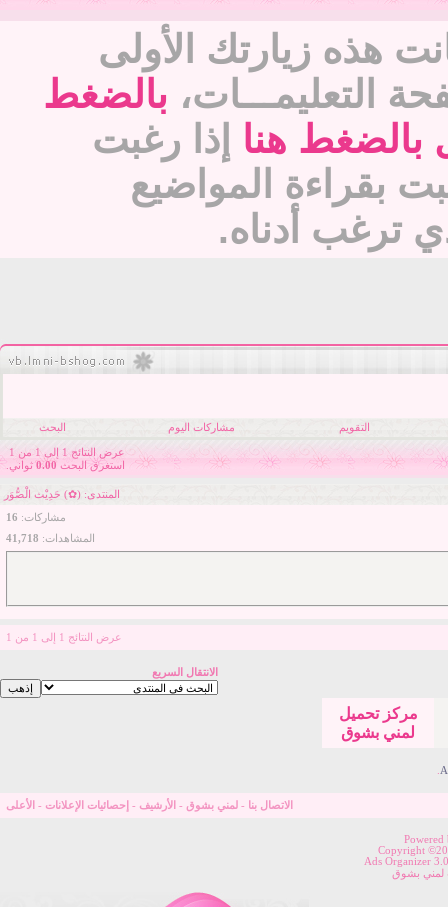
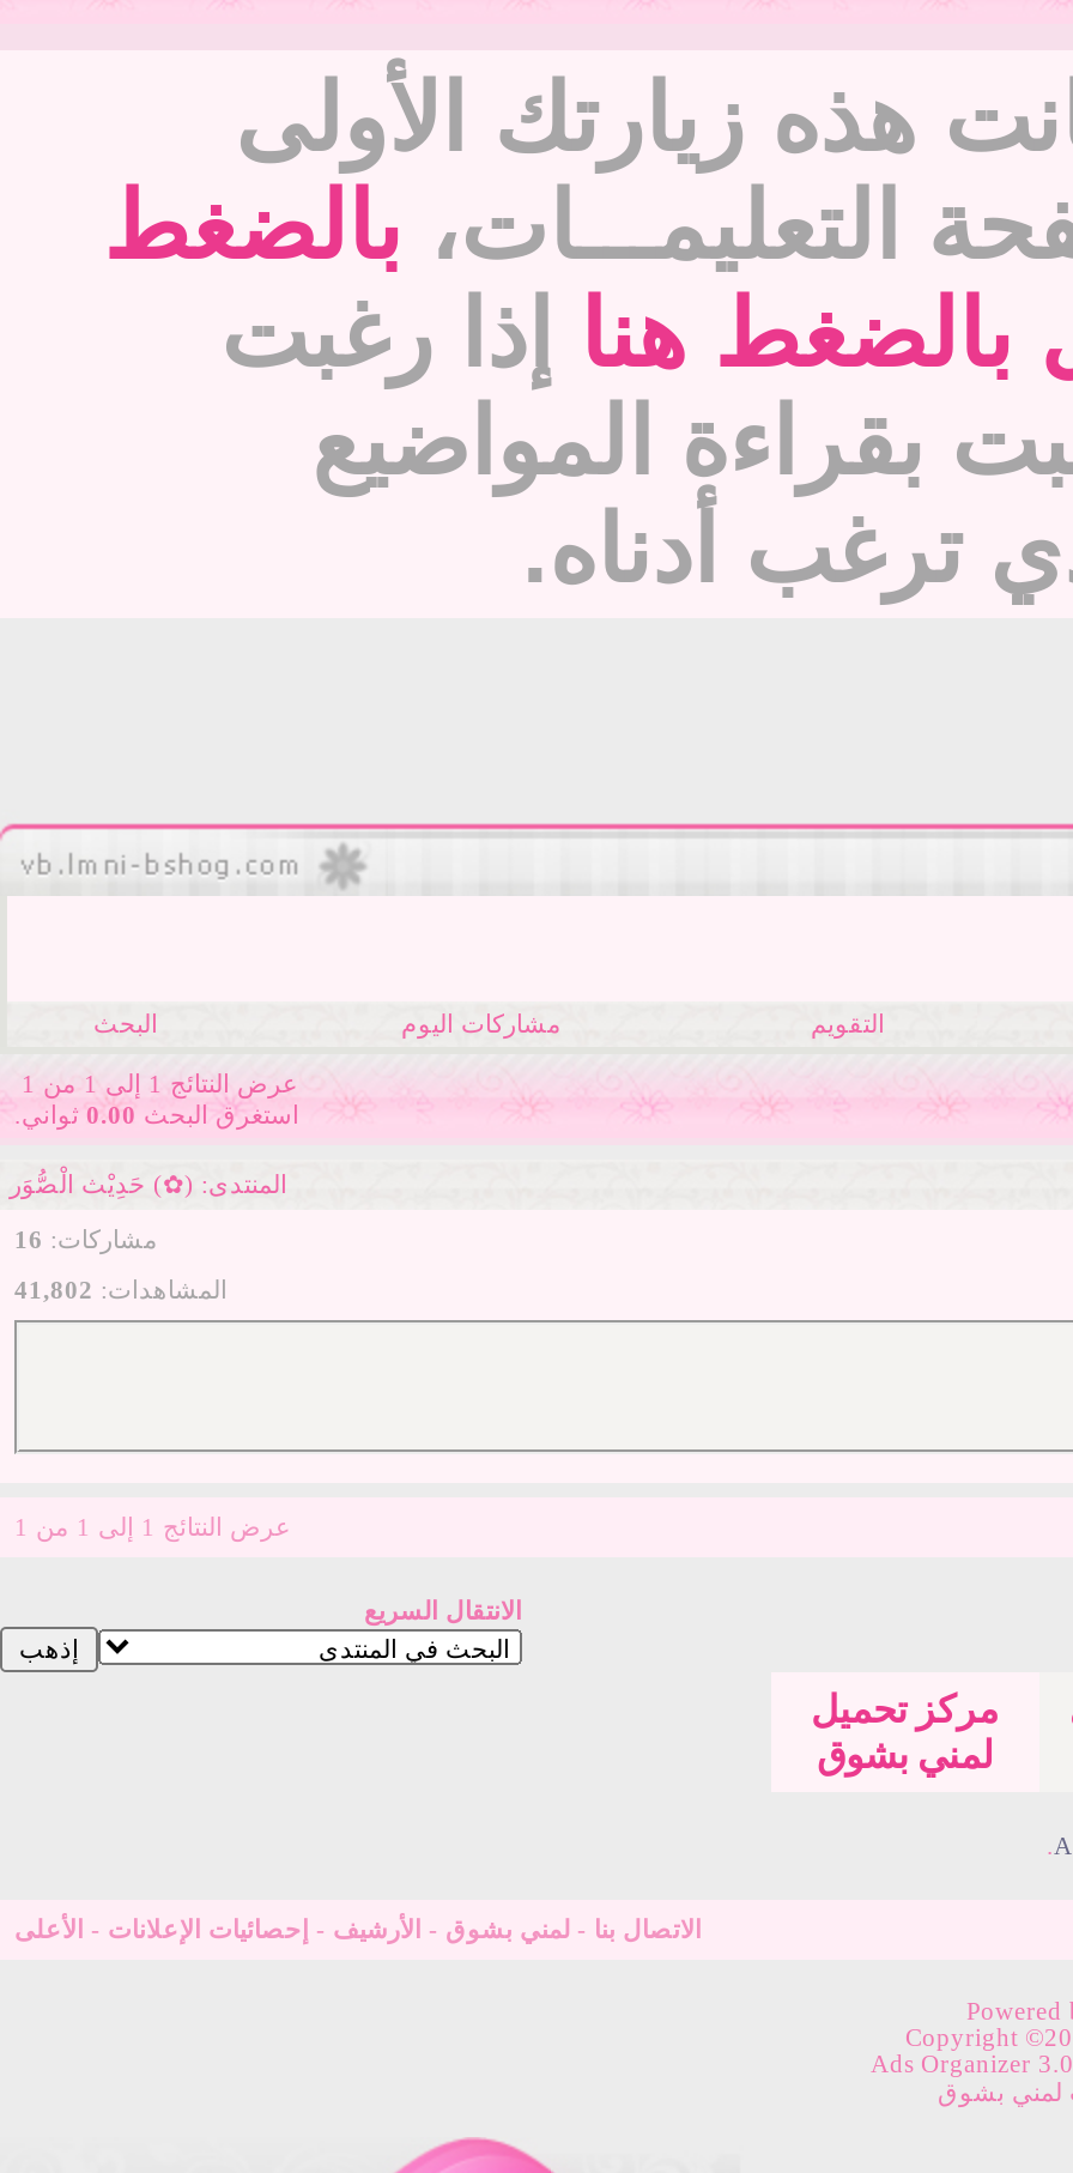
- المشاهدات: 41,718
+ المشاهدات: 41,802
